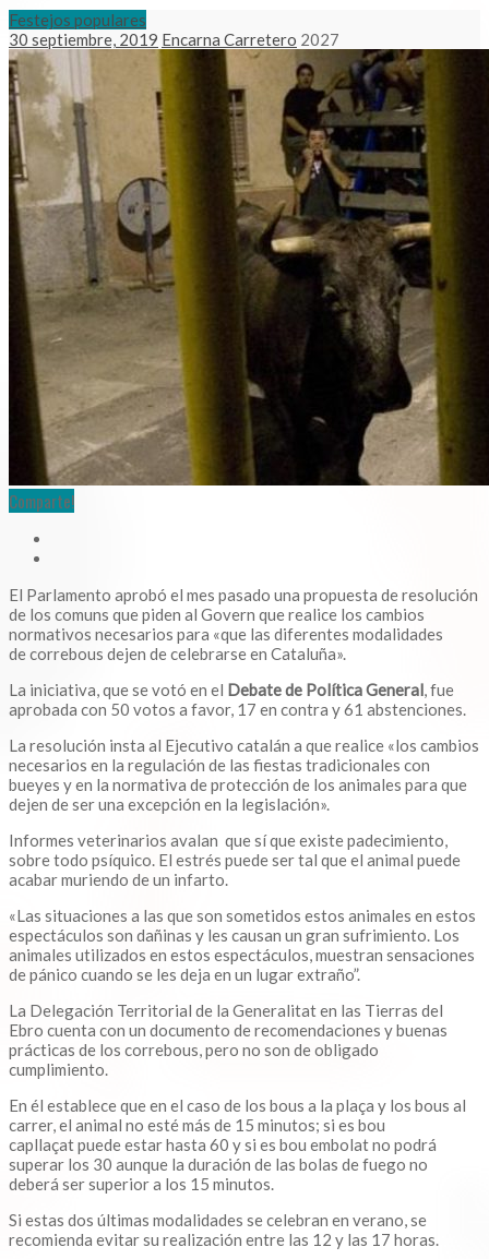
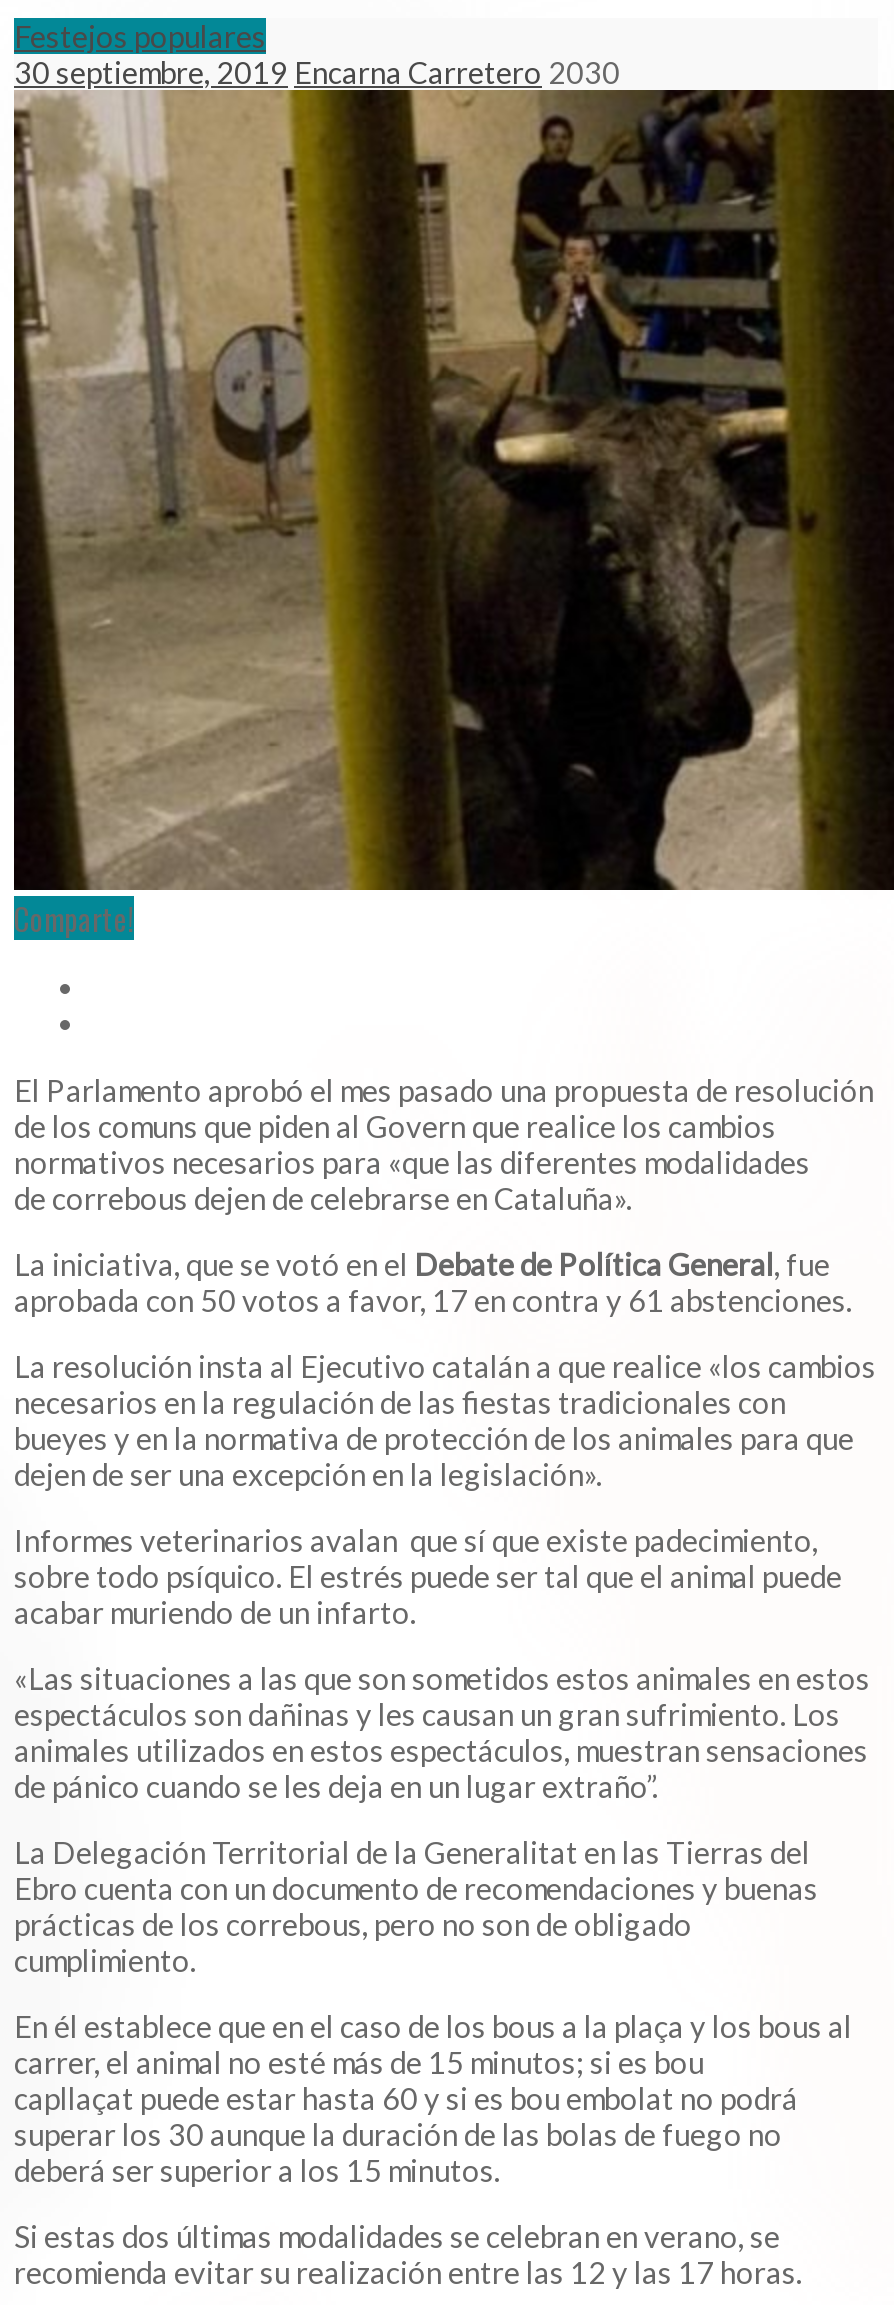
- 30 septiembre, 2019 Encarna Carretero 2027
+ 30 septiembre, 2019 Encarna Carretero 2030
